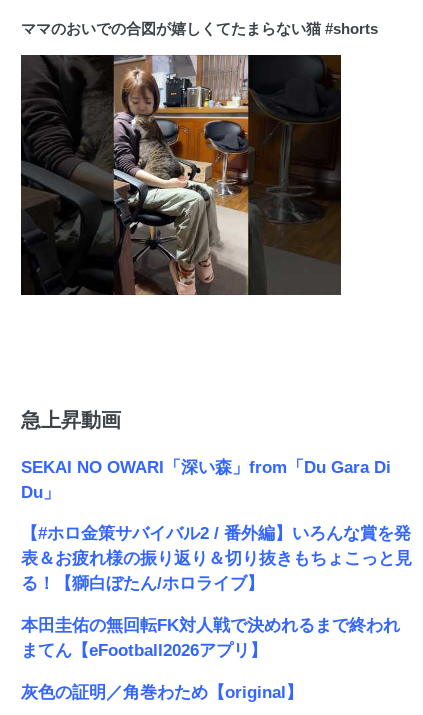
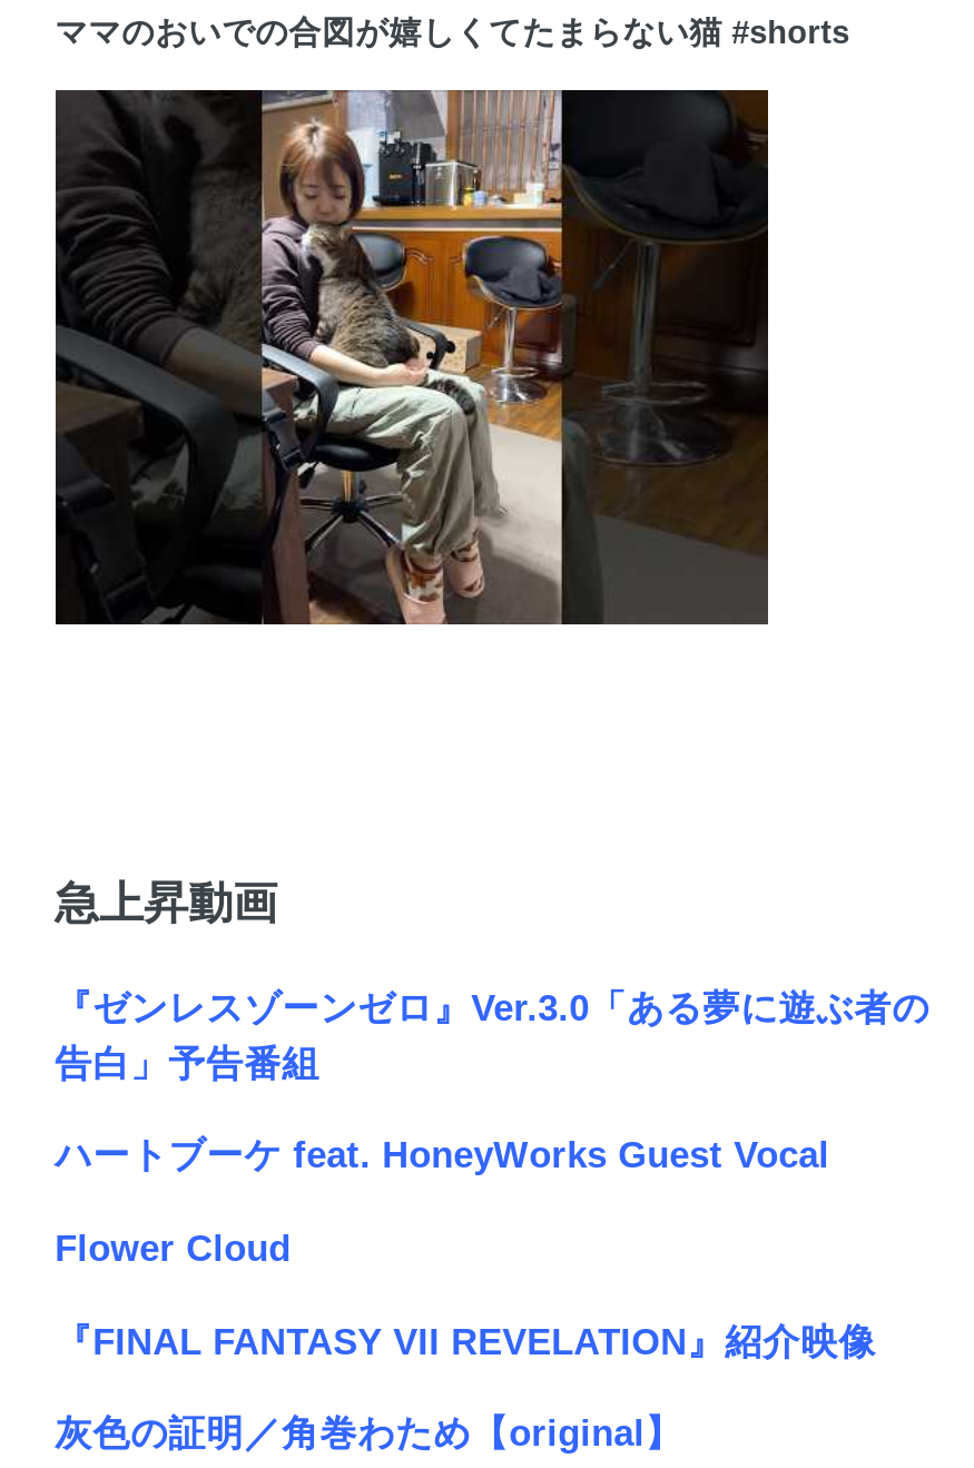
- SEKAI NO OWARI「深い森」from「Du Gara Di
- Du」
- 【#ホロ金策サバイバル2 / 番外編】いろんな賞を発
- 表＆お疲れ様の振り返り＆切り抜きもちょこっと見
- る！【獅白ぼたん/ホロライブ】
- 本田圭佑の無回転FK対人戦で決めれるまで終われ
- まてん【eFootball2026アプリ】
+ 『ゼンレスゾーンゼロ』Ver.3.0「ある夢に遊ぶ者の
+ 告白」予告番組
+ ハートブーケ feat. HoneyWorks Guest Vocal
+ Flower Cloud
+ 『FINAL FANTASY VII REVELATION』紹介映像
